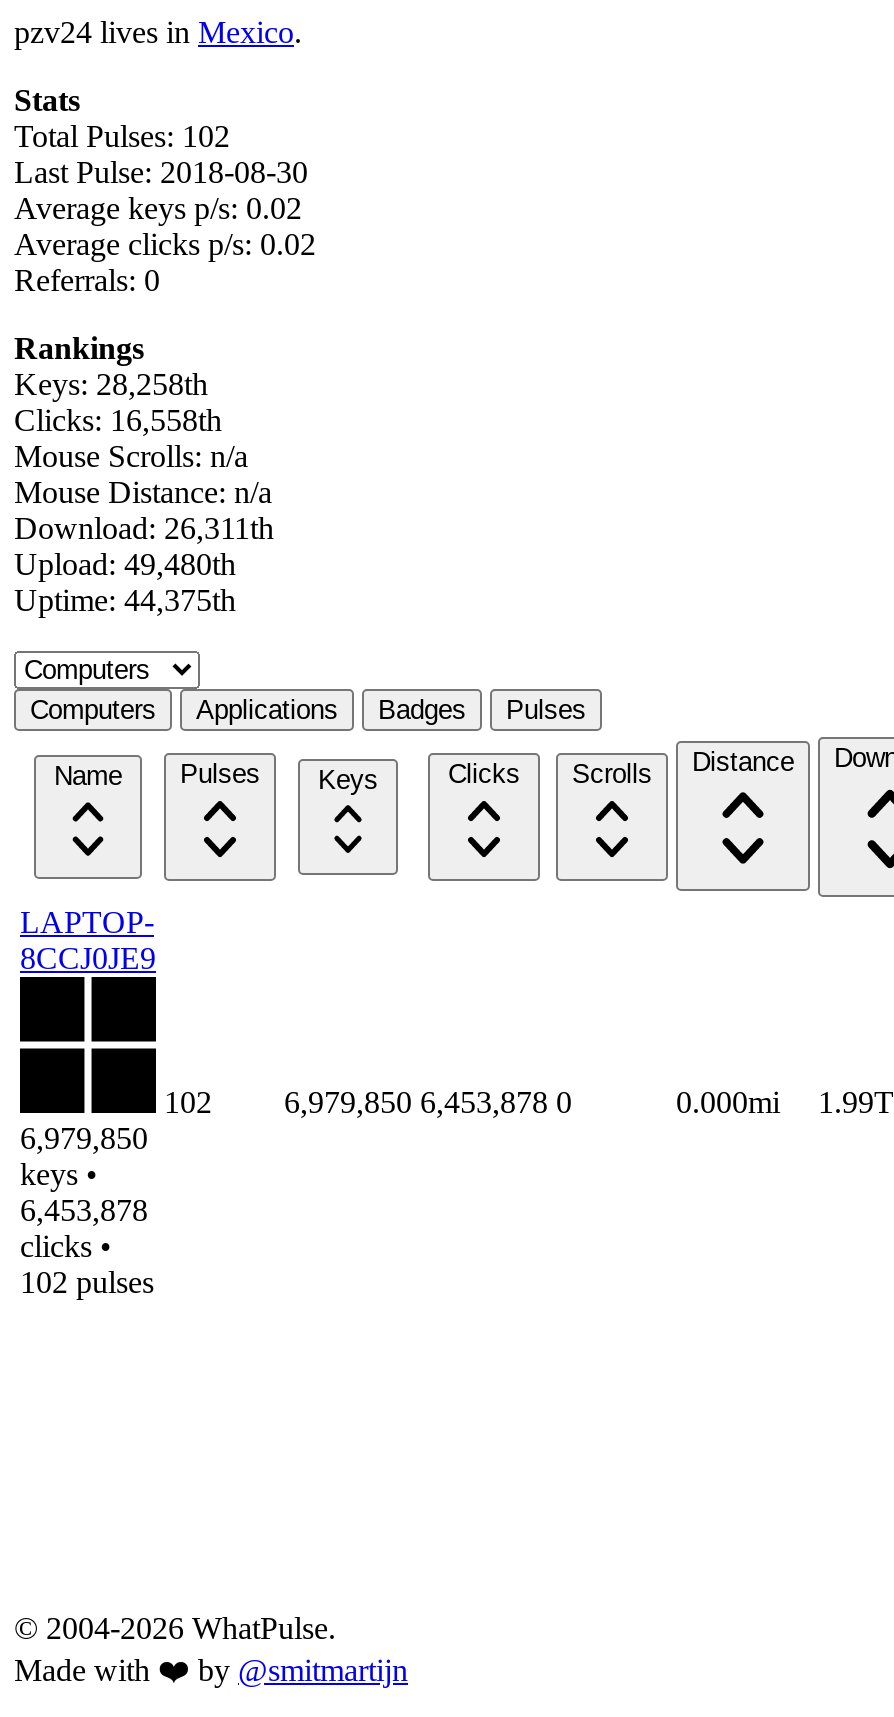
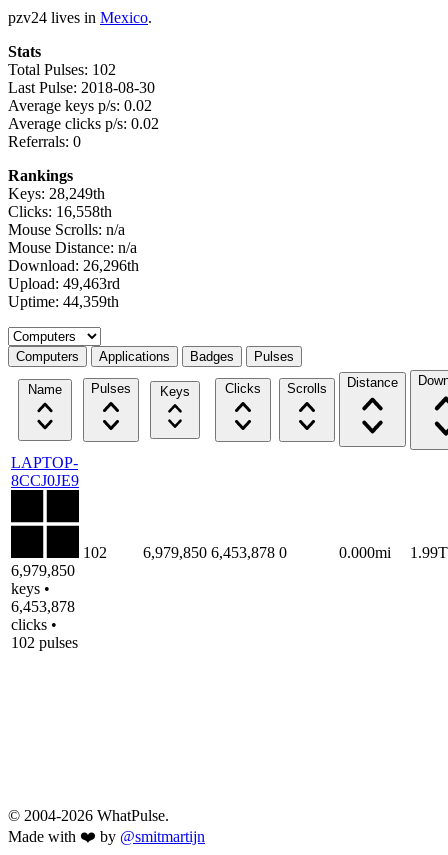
- Keys: 28,258th
+ Keys: 28,249th

- Download: 26,311th
+ Download: 26,296th

- Upload: 49,480th
+ Upload: 49,463rd

- Uptime: 44,375th
+ Uptime: 44,359th
